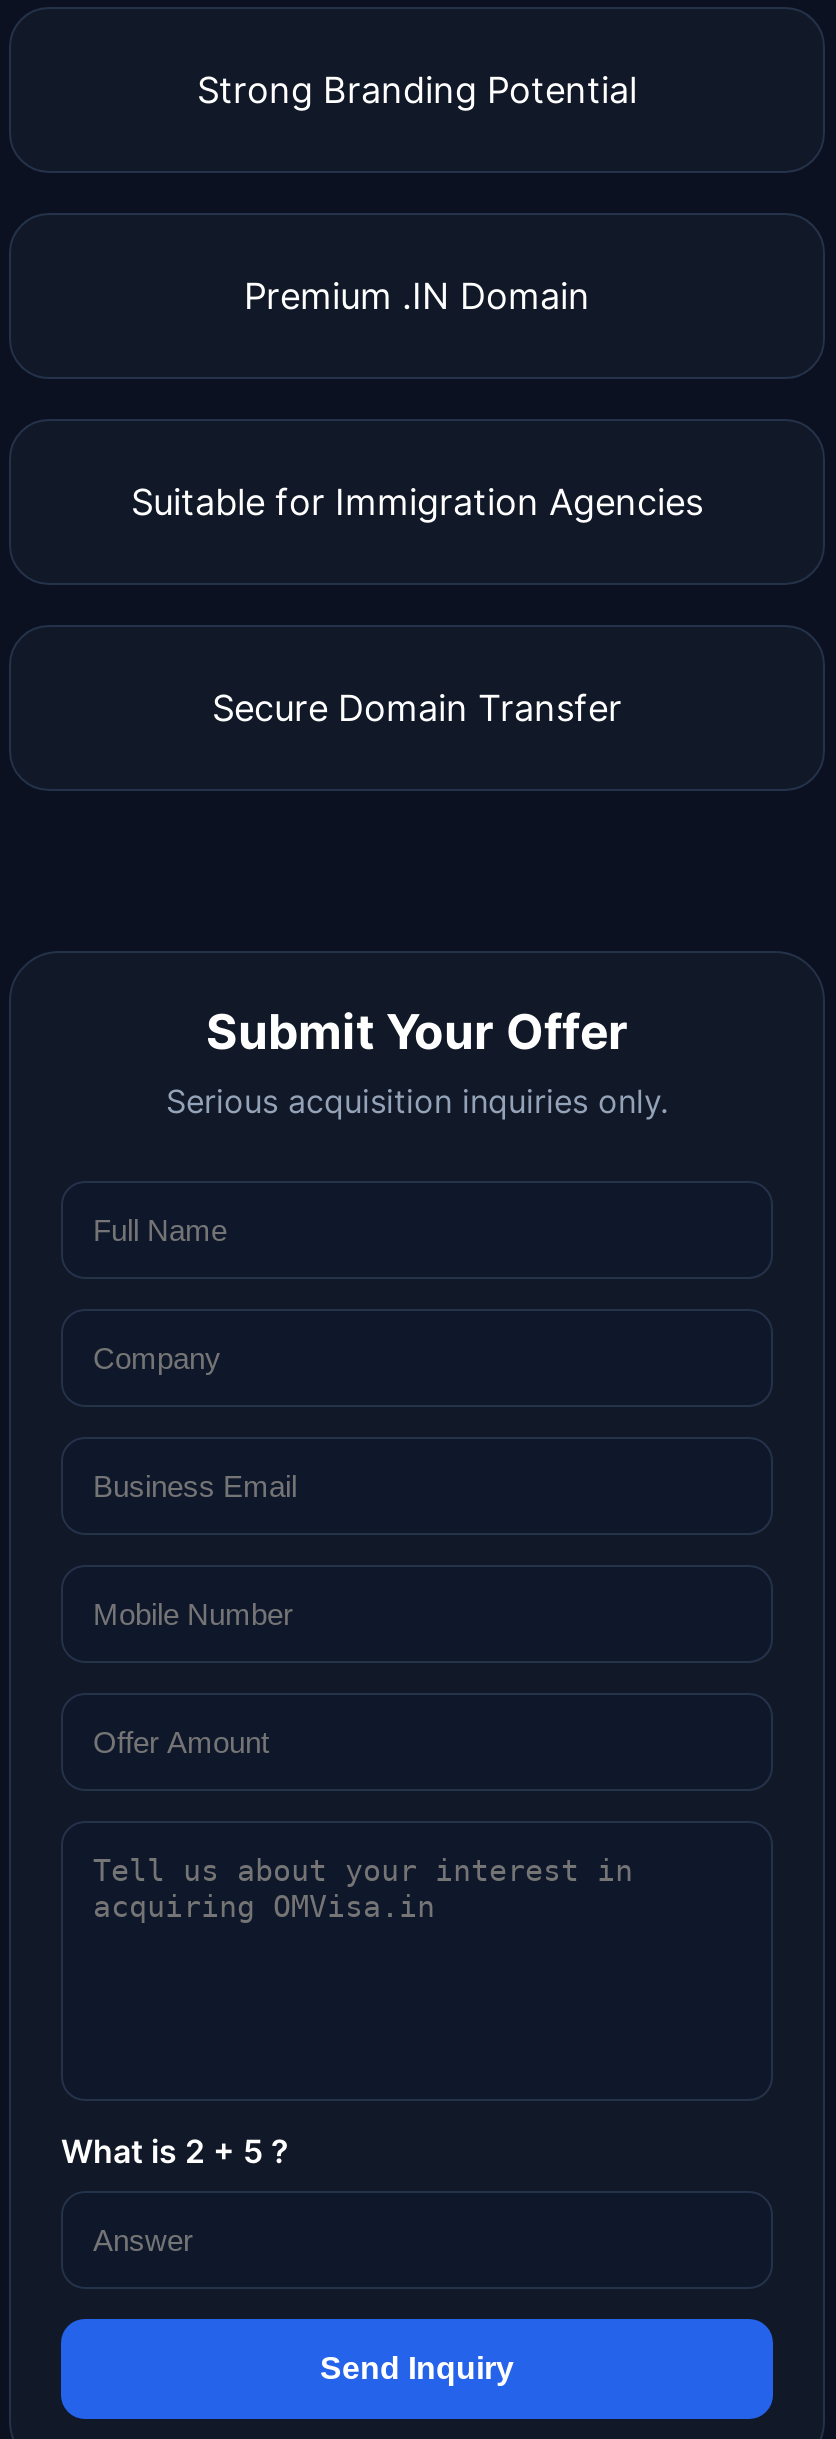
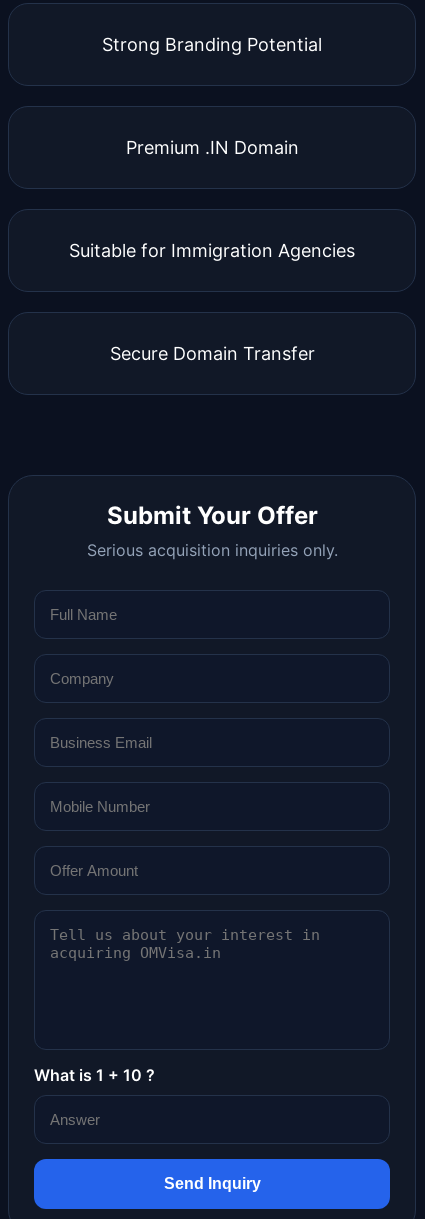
- What is 2 + 5 ?
+ What is 1 + 10 ?
